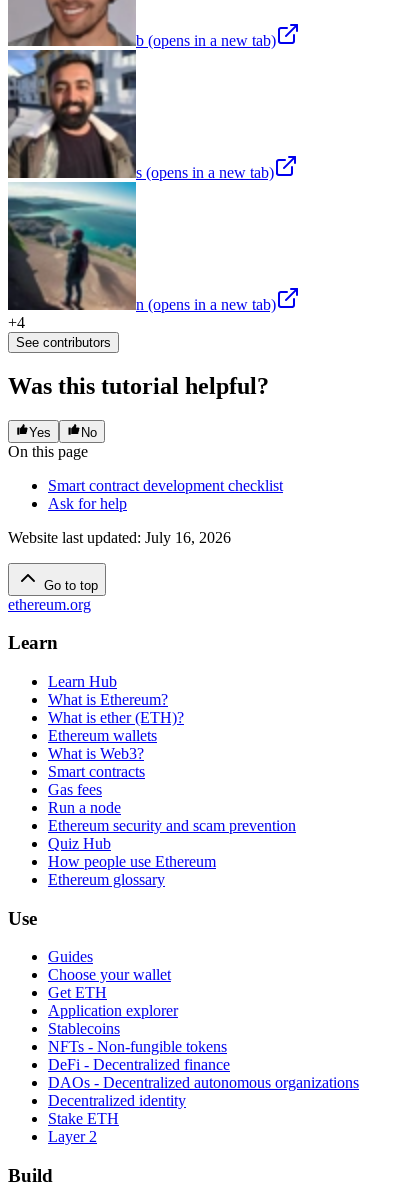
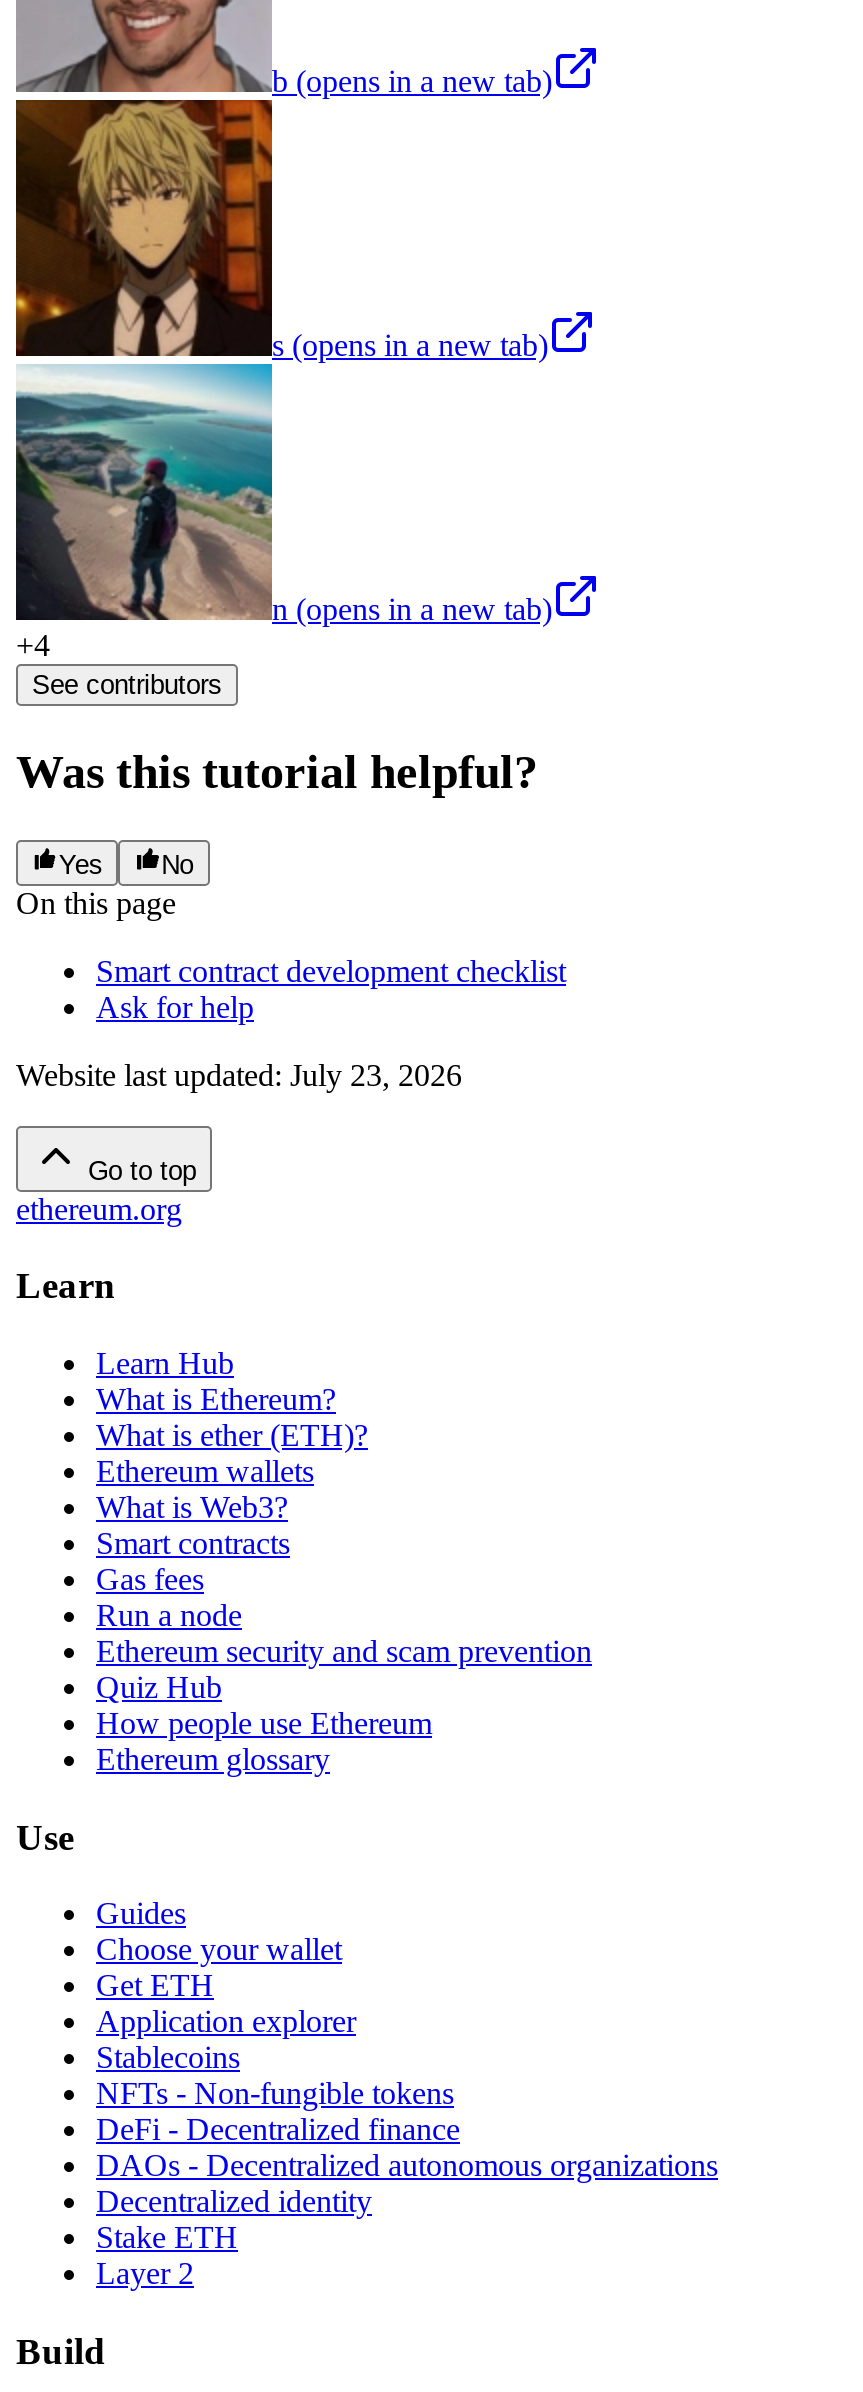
- [image]
+ [image]

- Website last updated: July 16, 2026
+ Website last updated: July 23, 2026
